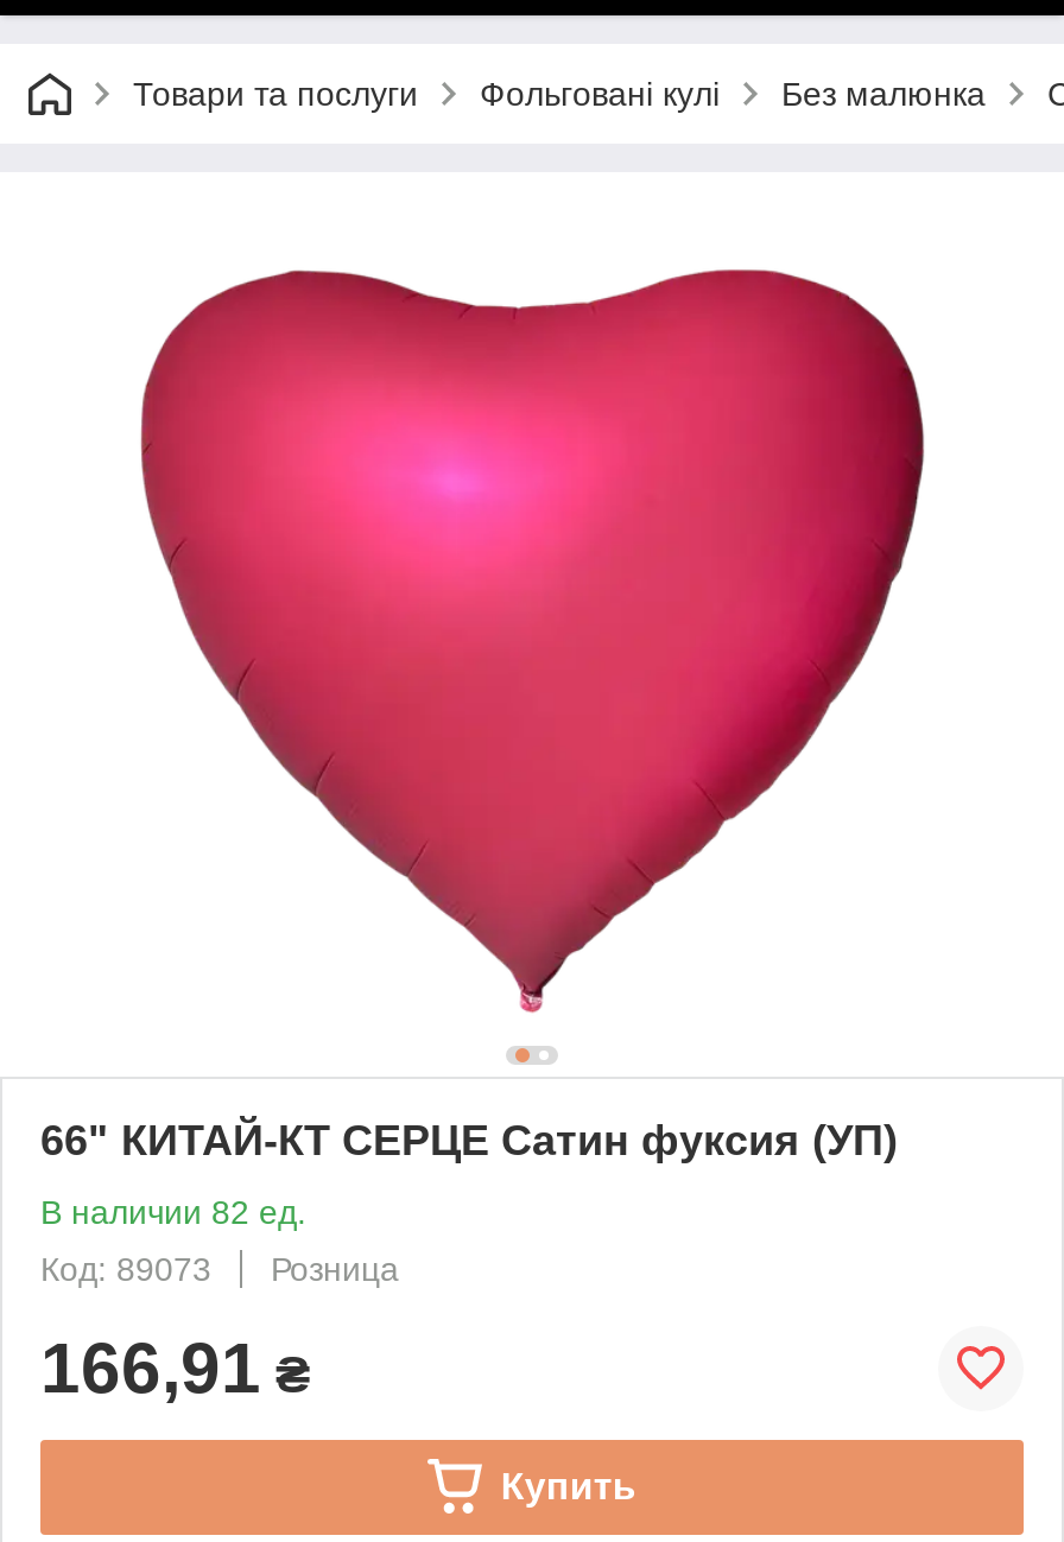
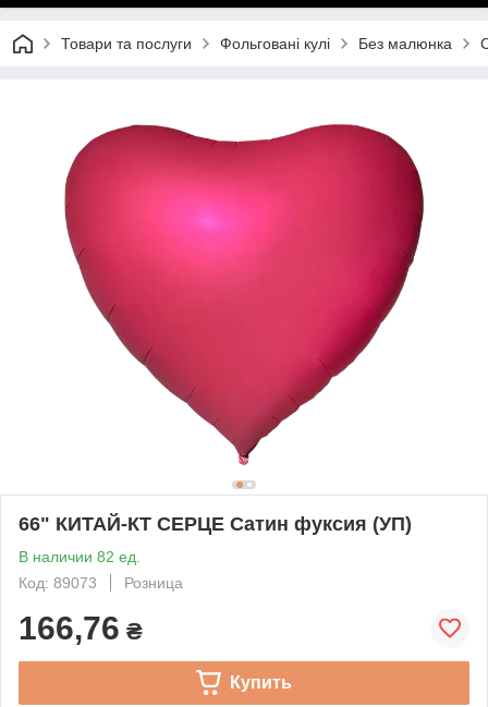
- 166,91 ₴
+ 166,76 ₴
